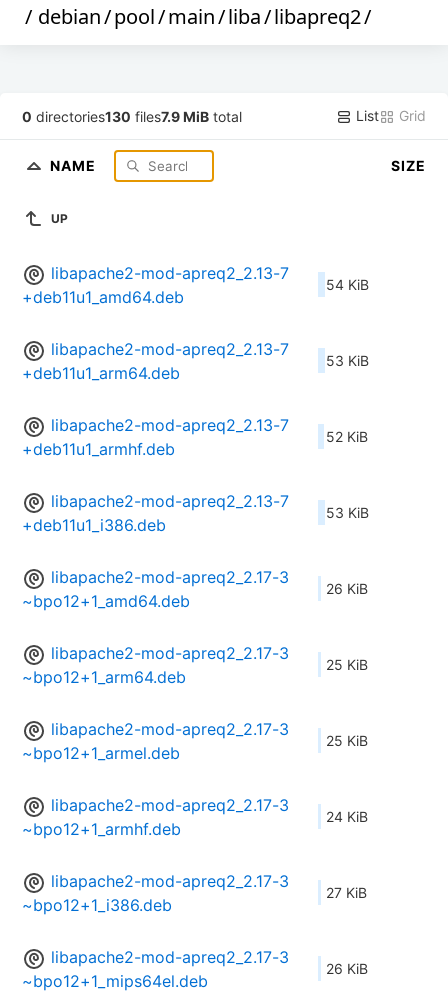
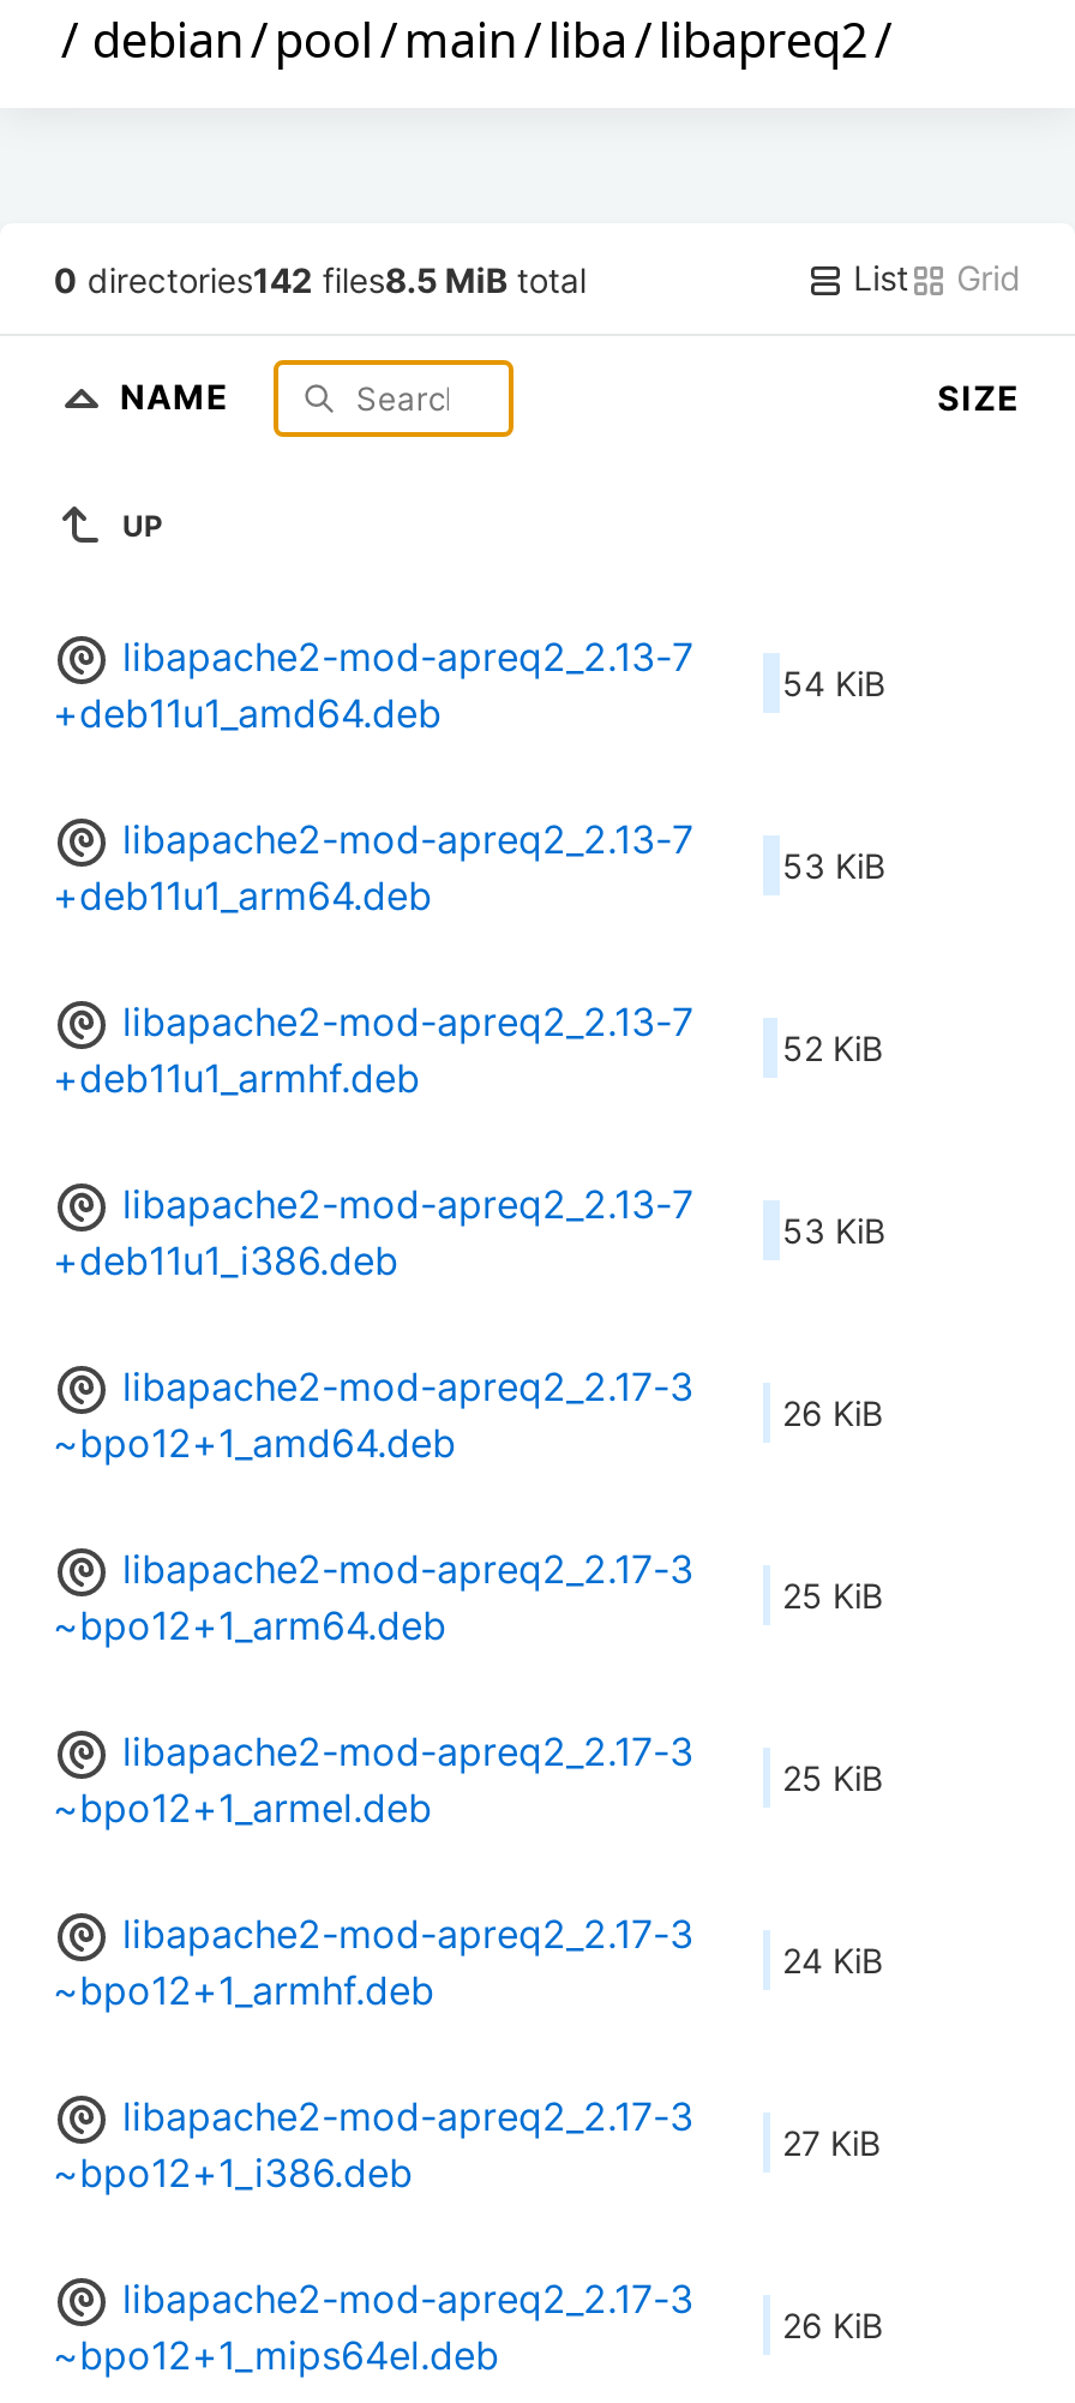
- 0 directories130 files7.9 MiB total
+ 0 directories142 files8.5 MiB total
